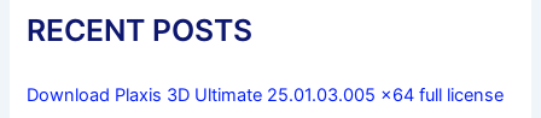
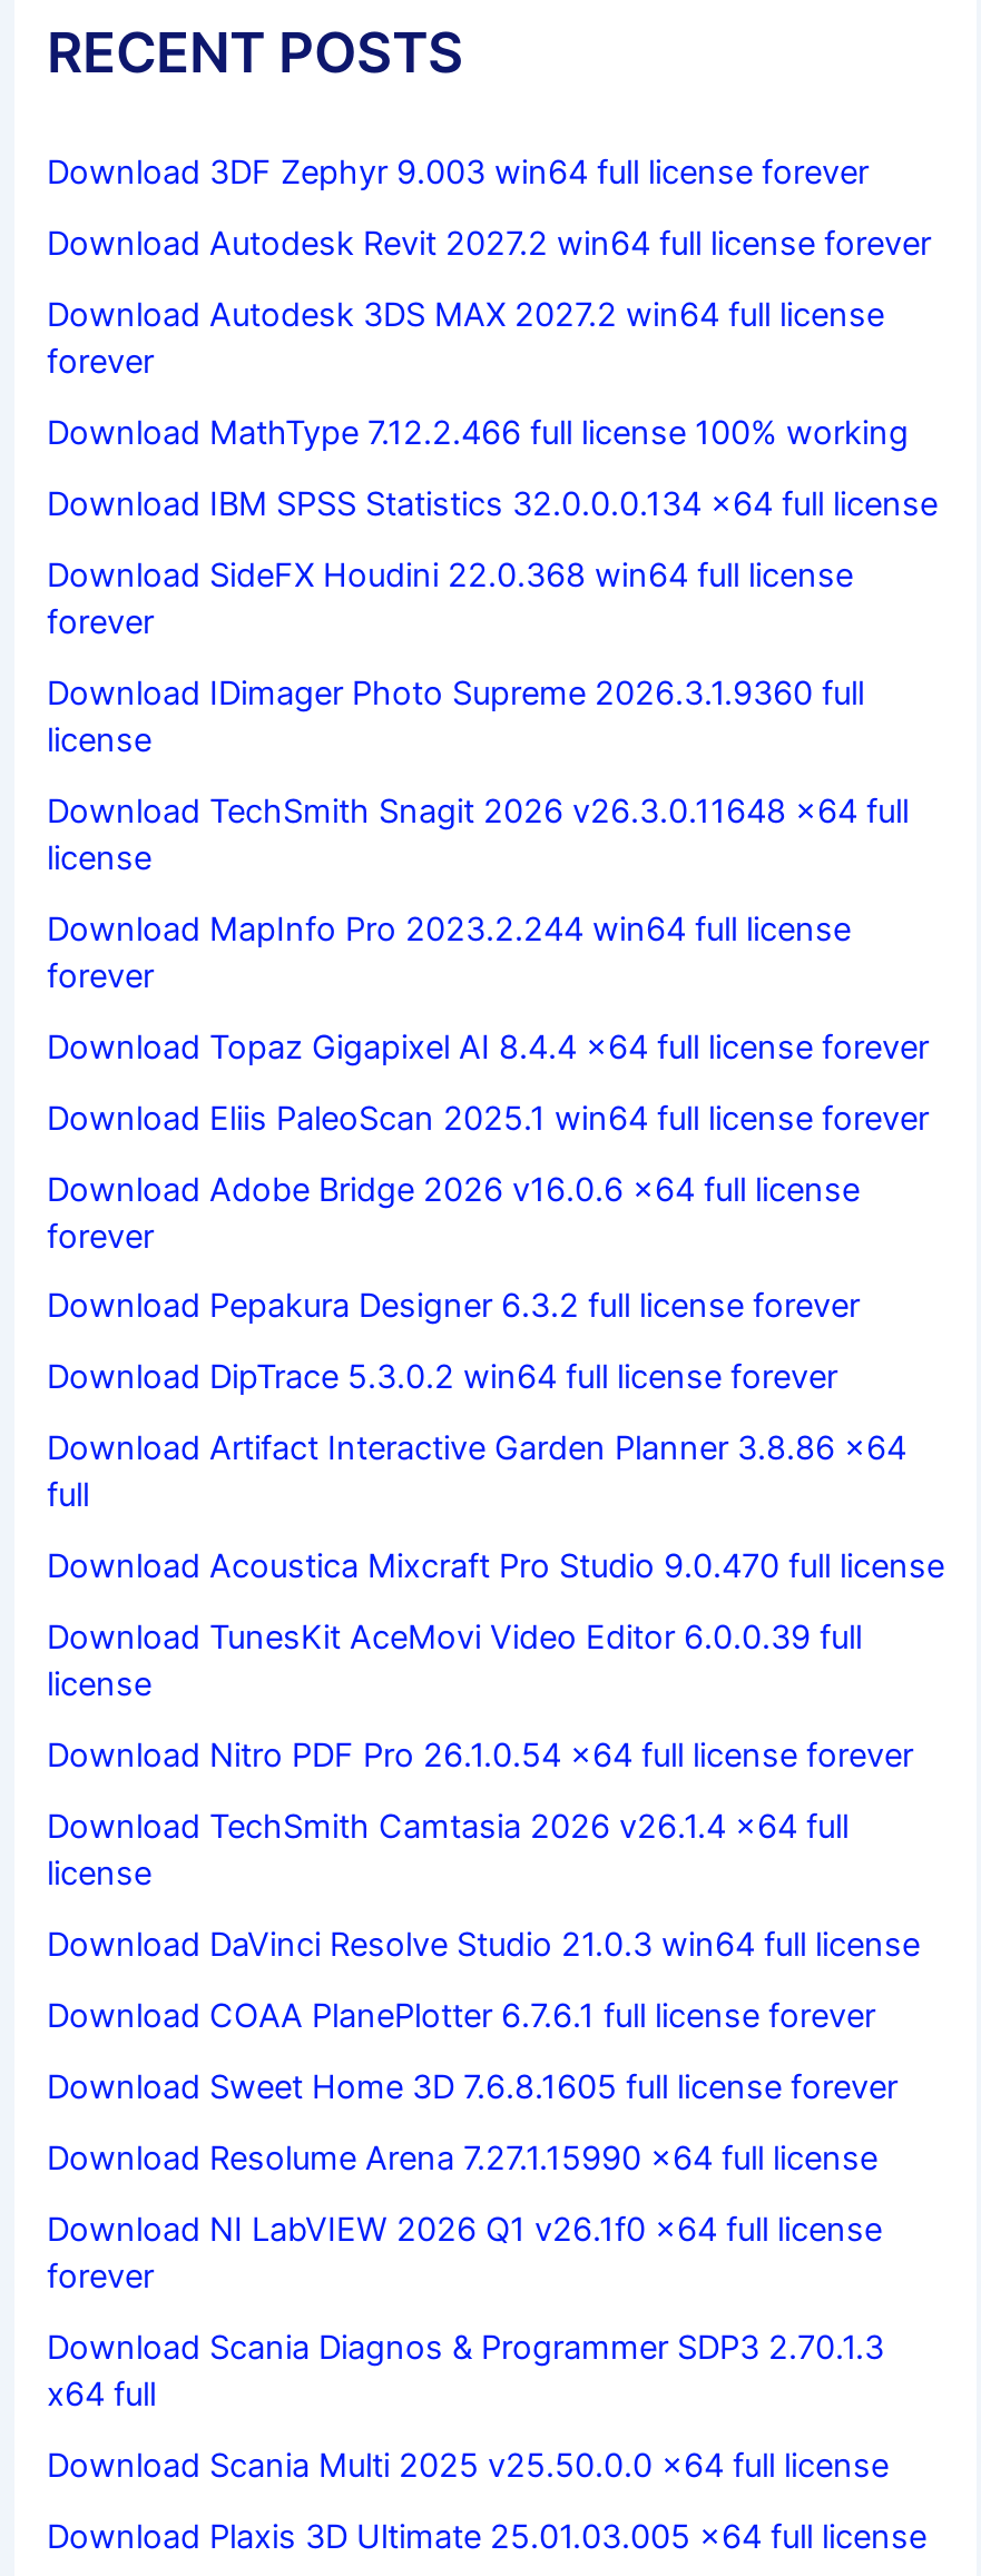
+ Download 3DF Zephyr 9.003 win64 full license forever
+ Download Autodesk Revit 2027.2 win64 full license forever
+ Download Autodesk 3DS MAX 2027.2 win64 full license
+ forever
+ Download MathType 7.12.2.466 full license 100% working
+ Download IBM SPSS Statistics 32.0.0.0.134 x64 full license
+ Download SideFX Houdini 22.0.368 win64 full license
+ forever
+ Download IDimager Photo Supreme 2026.3.1.9360 full
+ license
+ Download TechSmith Snagit 2026 v26.3.0.11648 x64 full
+ license
+ Download MapInfo Pro 2023.2.244 win64 full license
+ forever
+ Download Topaz Gigapixel AI 8.4.4 x64 full license forever
+ Download Eliis PaleoScan 2025.1 win64 full license forever
+ Download Adobe Bridge 2026 v16.0.6 x64 full license
+ forever
+ Download Pepakura Designer 6.3.2 full license forever
+ Download DipTrace 5.3.0.2 win64 full license forever
+ Download Artifact Interactive Garden Planner 3.8.86 x64
+ full
+ Download Acoustica Mixcraft Pro Studio 9.0.470 full license
+ Download TunesKit AceMovi Video Editor 6.0.0.39 full
+ license
+ Download Nitro PDF Pro 26.1.0.54 x64 full license forever
+ Download TechSmith Camtasia 2026 v26.1.4 x64 full
+ license
+ Download DaVinci Resolve Studio 21.0.3 win64 full license
+ Download COAA PlanePlotter 6.7.6.1 full license forever
+ Download Sweet Home 3D 7.6.8.1605 full license forever
+ Download Resolume Arena 7.27.1.15990 x64 full license
+ Download NI LabVIEW 2026 Q1 v26.1f0 x64 full license
+ forever
+ Download Scania Diagnos & Programmer SDP3 2.70.1.3
+ x64 full
+ Download Scania Multi 2025 v25.50.0.0 x64 full license
